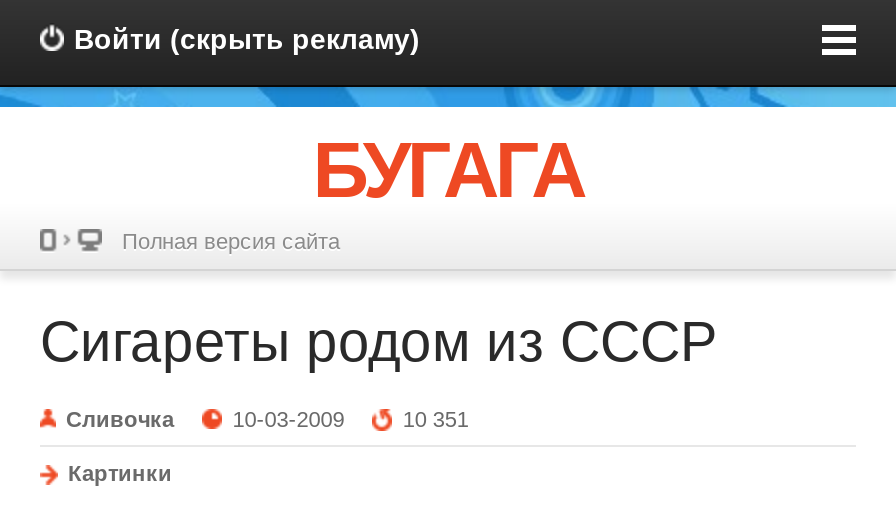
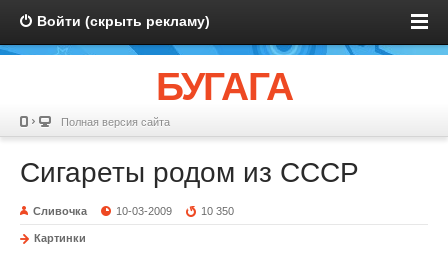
- 10 351
+ 10 350
